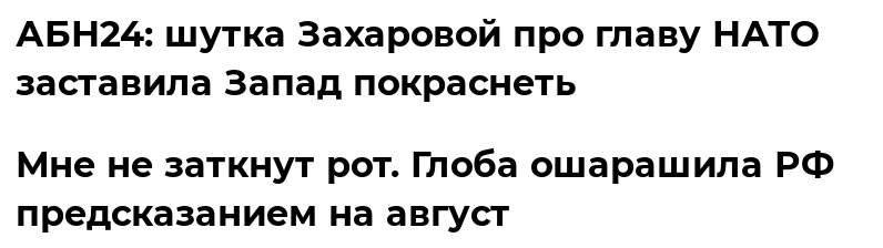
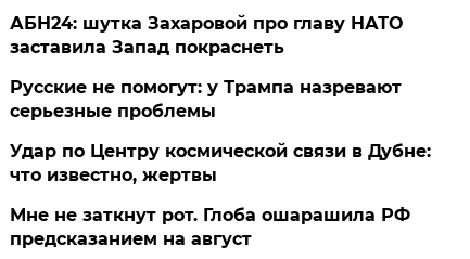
+ Русские не помогут: у Трампа назревают
+ серьезные проблемы
+ Удар по Центру космической связи в Дубне:
+ что известно, жертвы
